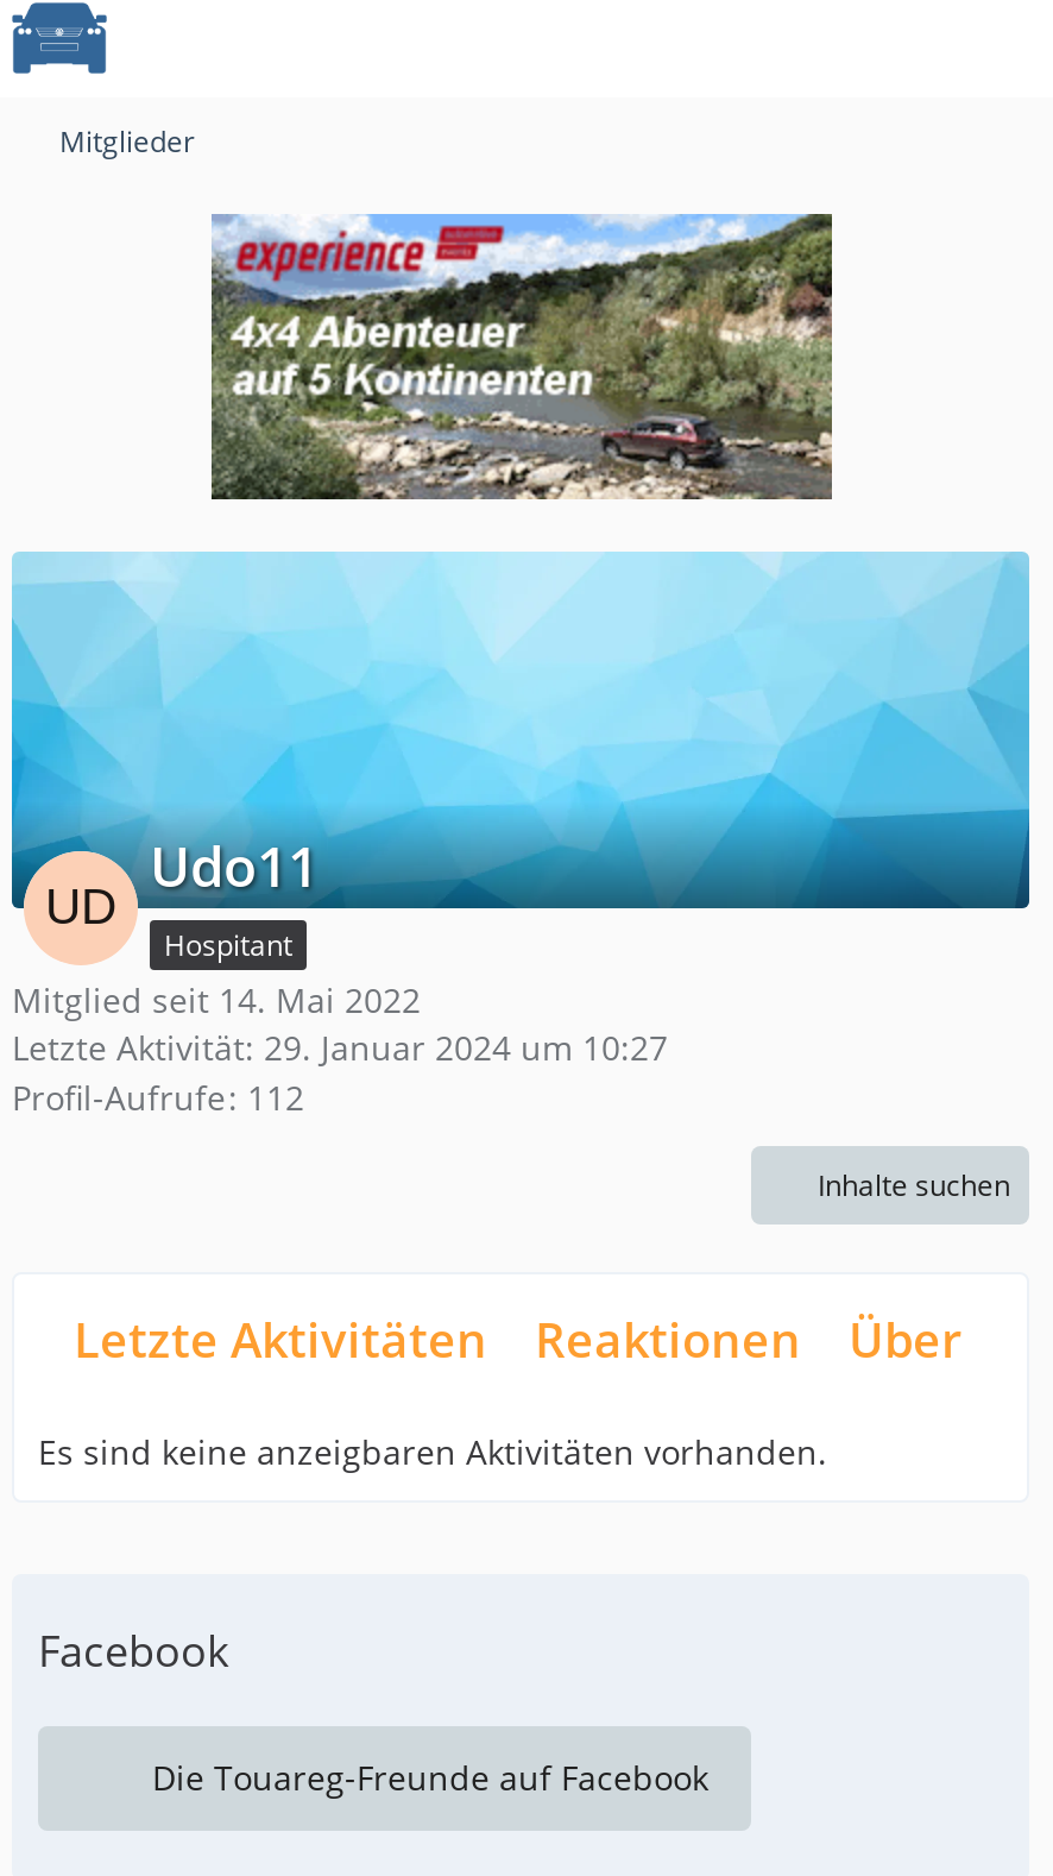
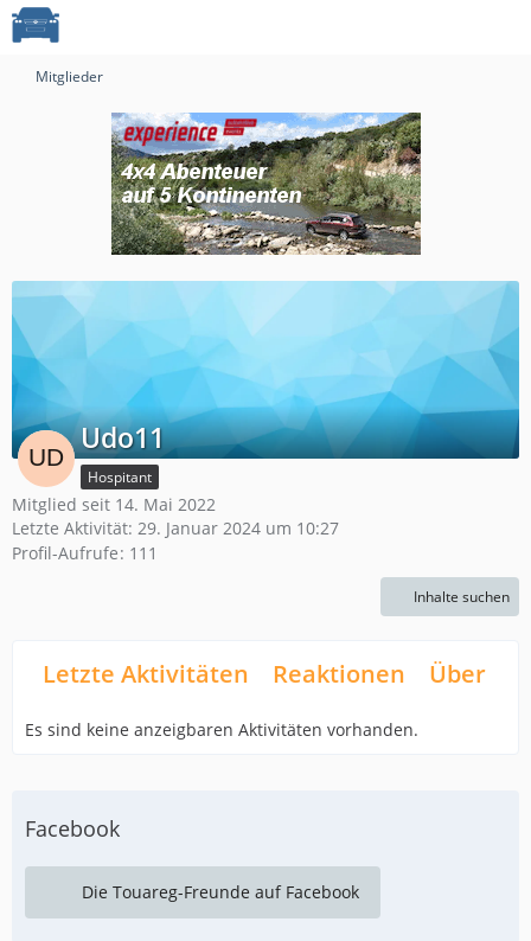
- Profil-Aufrufe 112
+ Profil-Aufrufe 111
